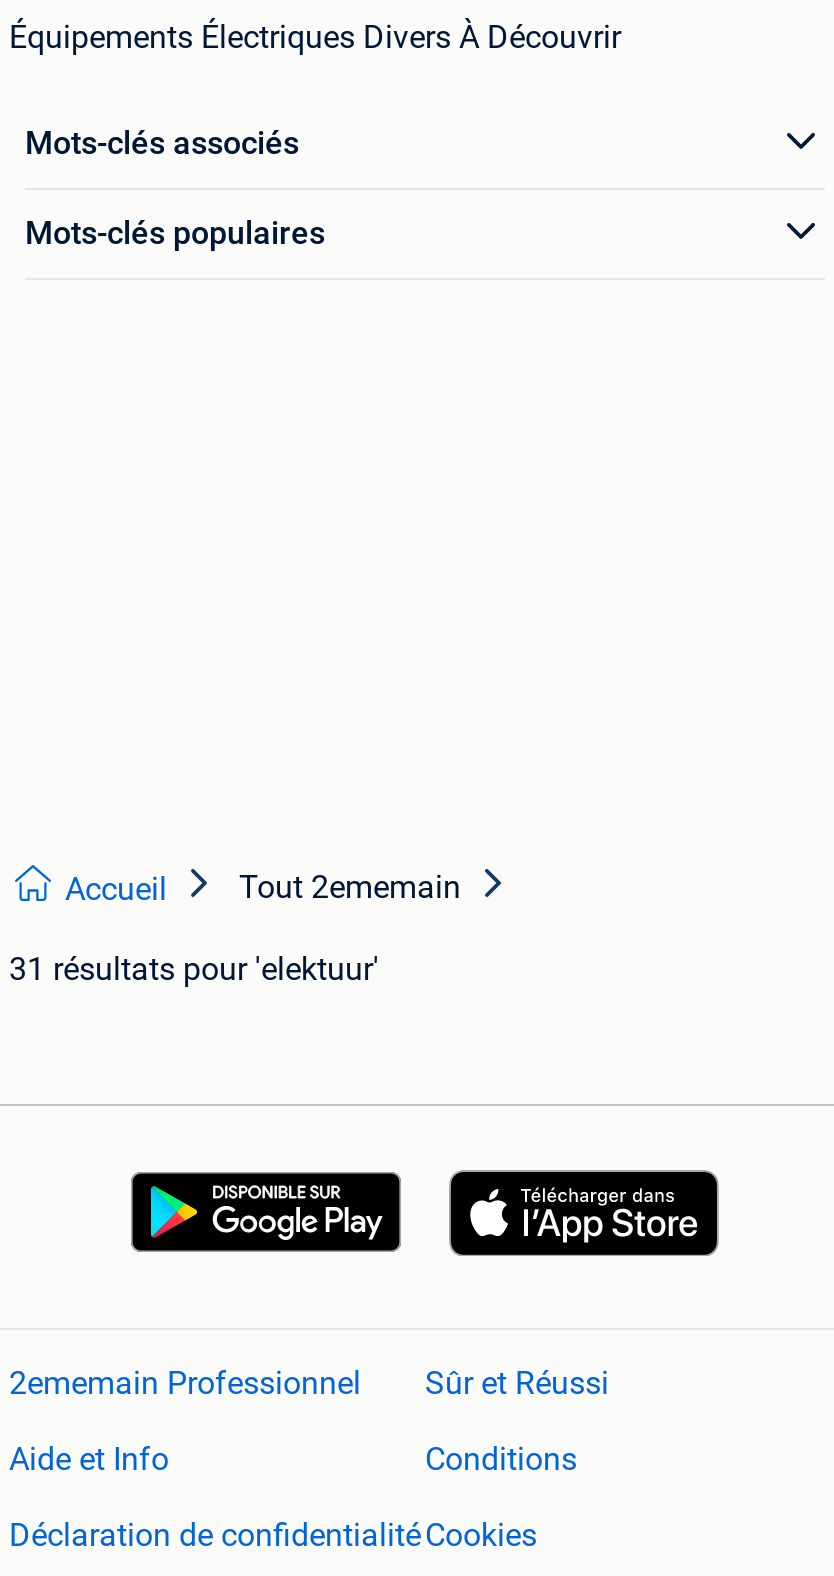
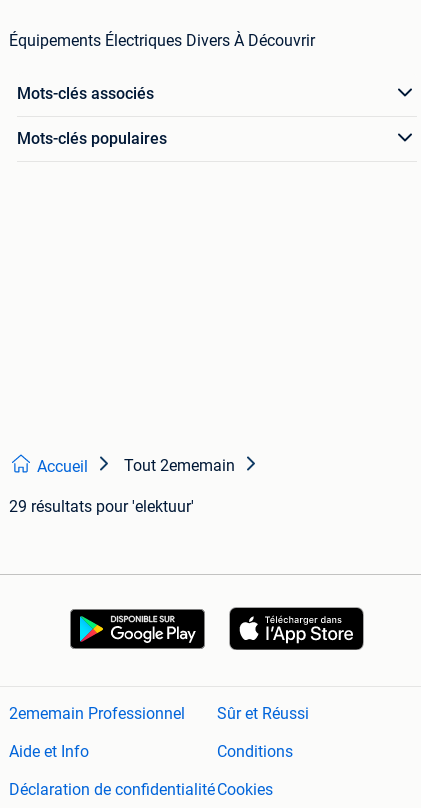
- 31 résultats pour 'elektuur'
+ 29 résultats pour 'elektuur'
